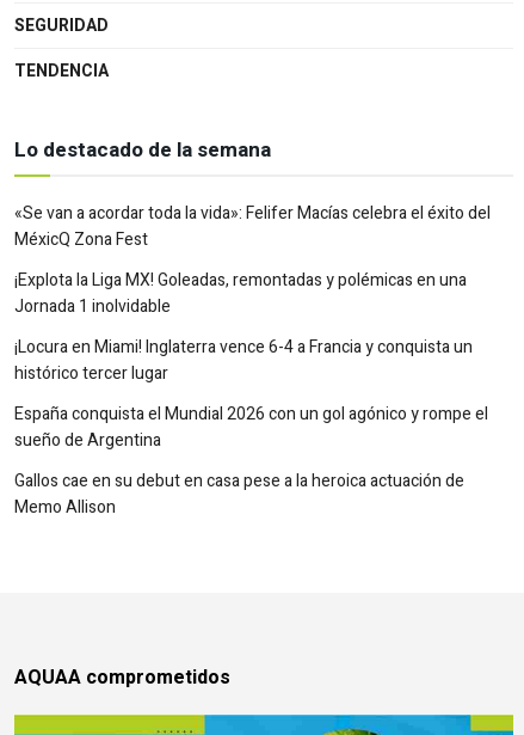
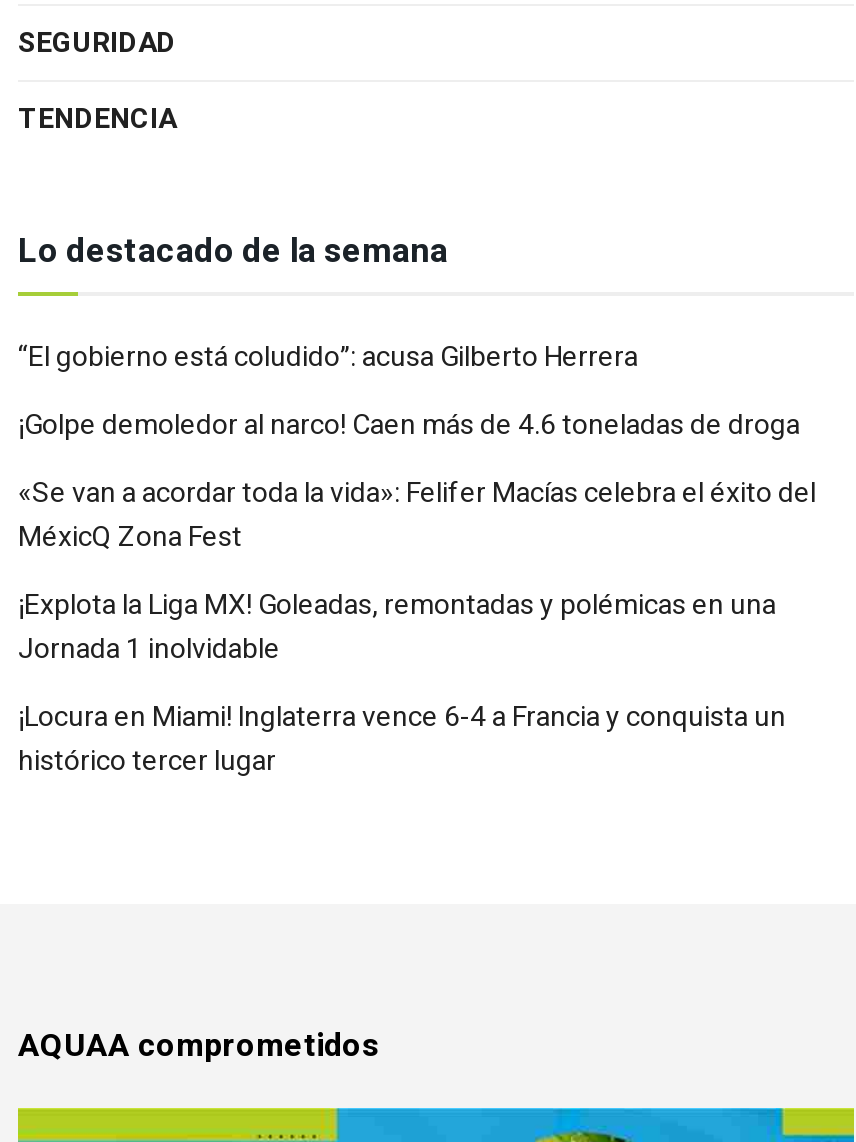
+ “El gobierno está coludido”: acusa Gilberto Herrera
+ ¡Golpe demoledor al narco! Caen más de 4.6 toneladas de droga

moved down: «Se van a acordar toda la vida»: Felifer Macías celebra el éxito del | MéxicQ Zona Fest | ¡Explota la Liga MX! Goleadas, remontadas y polémicas en una | Jornada 1 inolvidable | ¡Locura en Miami! Inglaterra vence 6-4 a Francia y conquista un | histórico tercer lugar

- España conquista el Mundial 2026 con un gol agónico y rompe el
- sueño de Argentina
- Gallos cae en su debut en casa pese a la heroica actuación de
- Memo Allison
